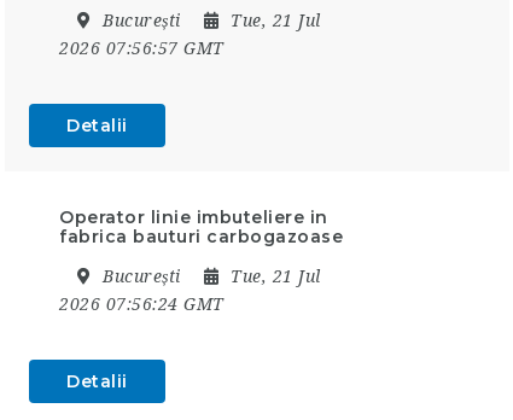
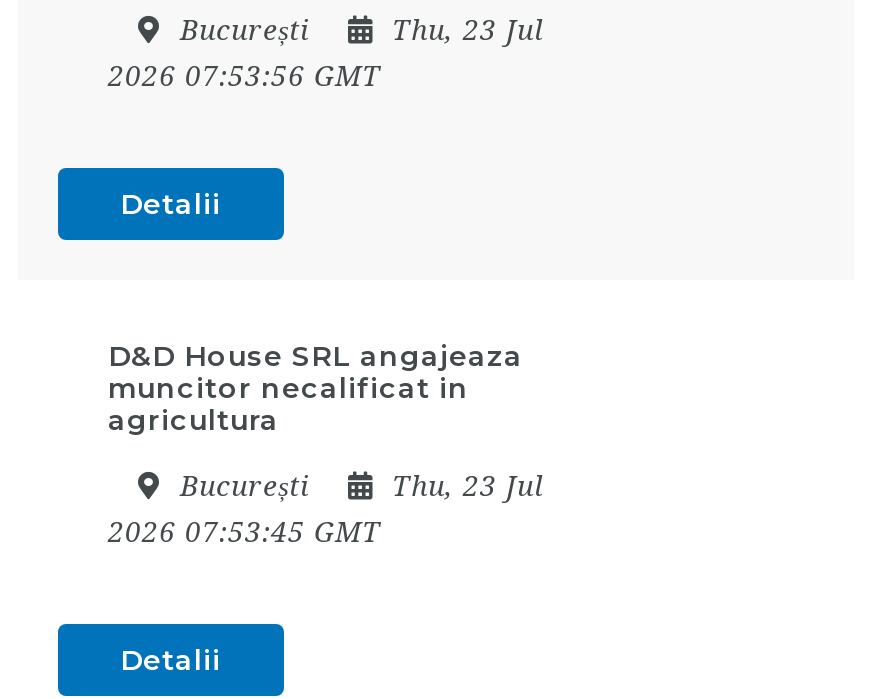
- Tue, 21 Jul
+ Thu, 23 Jul

- 2026 07:56:57 GMT
+ 2026 07:53:56 GMT

- Operator linie imbuteliere in
- fabrica bauturi carbogazoase
+ D&D House SRL angajeaza
+ muncitor necalificat in
+ agricultura

- Tue, 21 Jul
+ Thu, 23 Jul

- 2026 07:56:24 GMT
+ 2026 07:53:45 GMT
